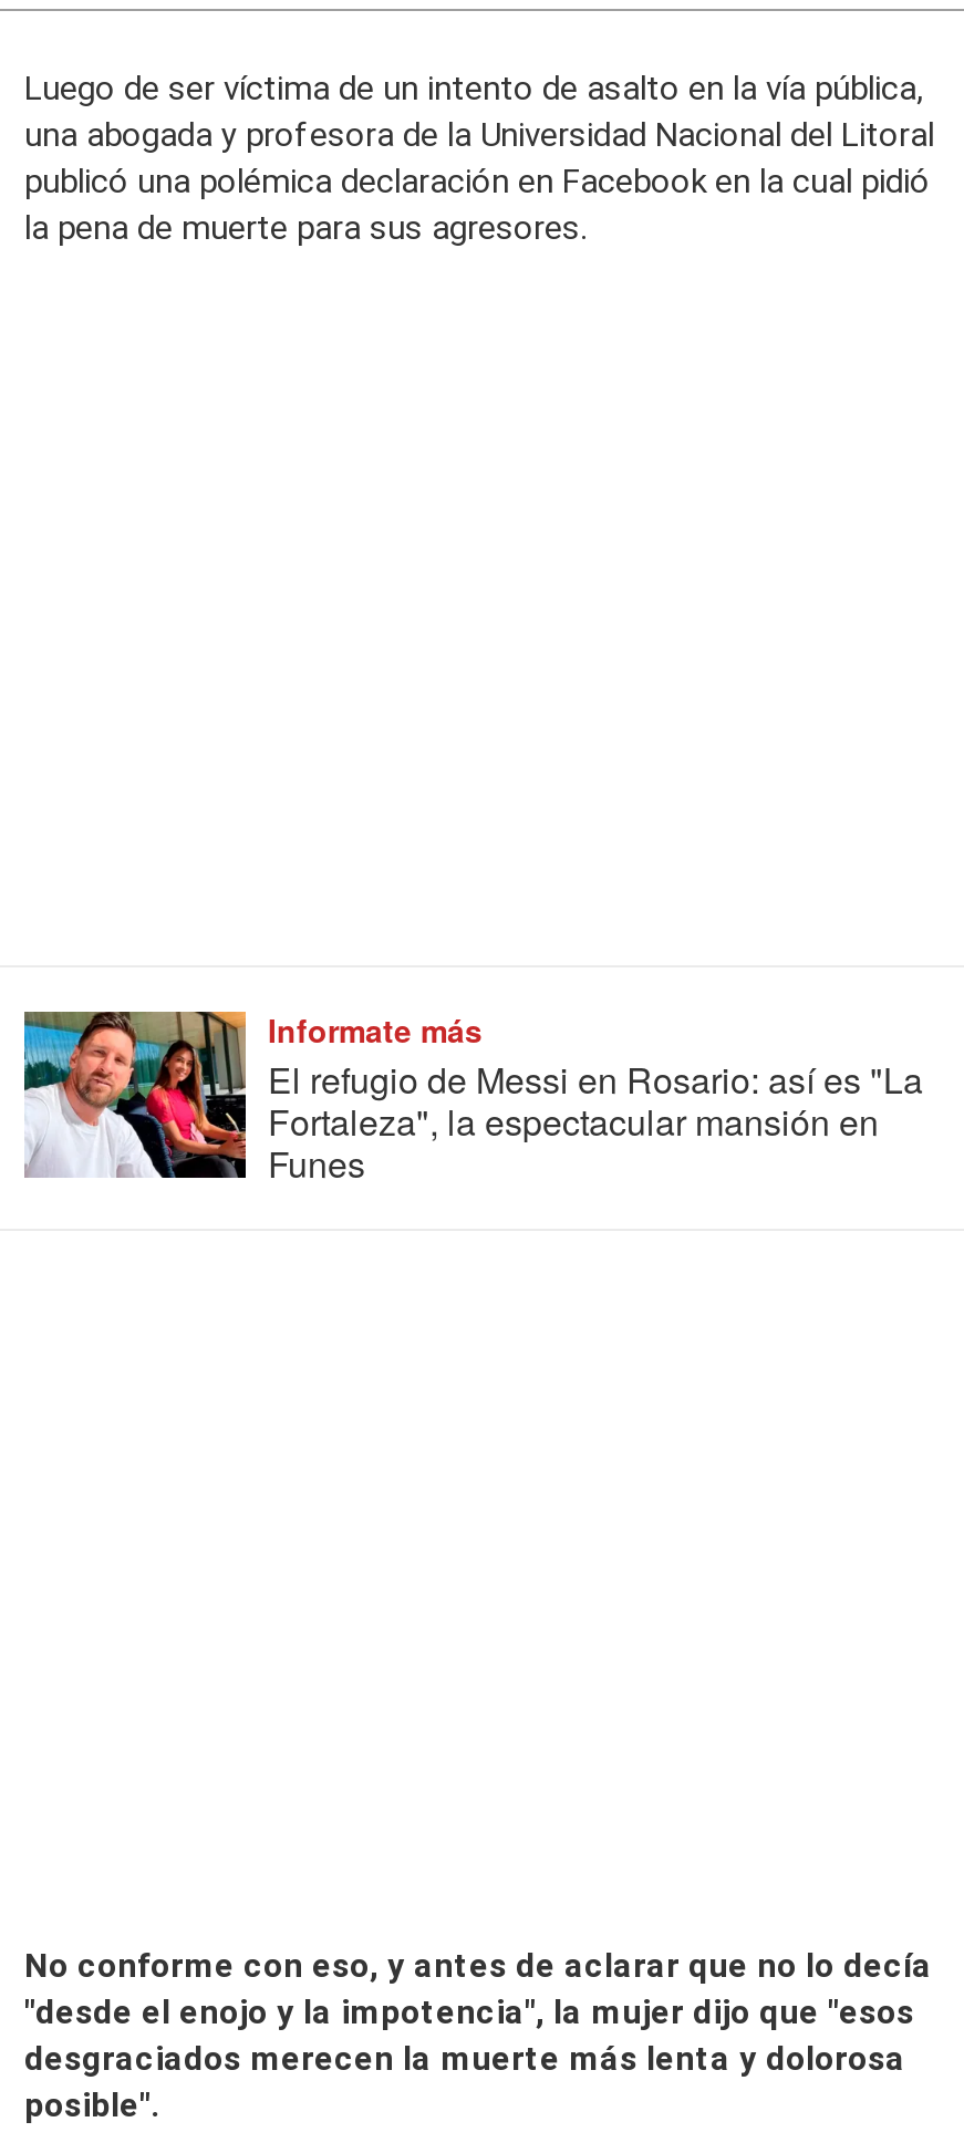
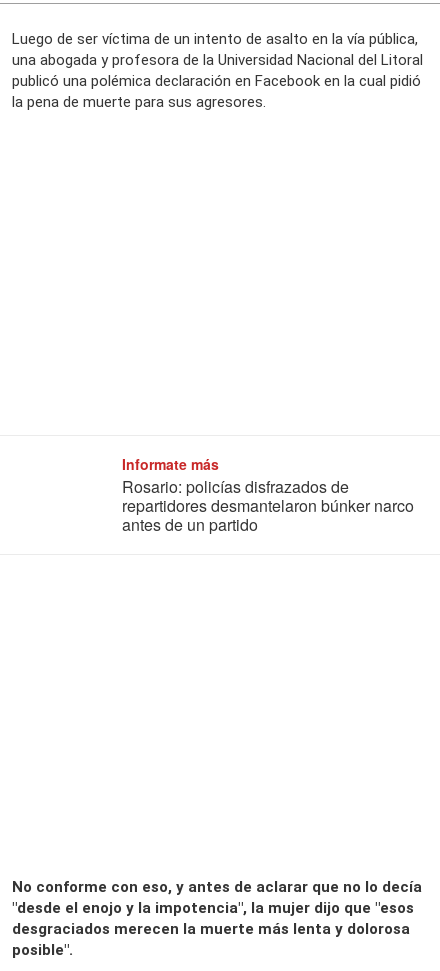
- [image]

- El refugio de Messi en Rosario: así es "La
- Fortaleza", la espectacular mansión en
- Funes
+ Rosario: policías disfrazados de
+ repartidores desmantelaron búnker narco
+ antes de un partido
